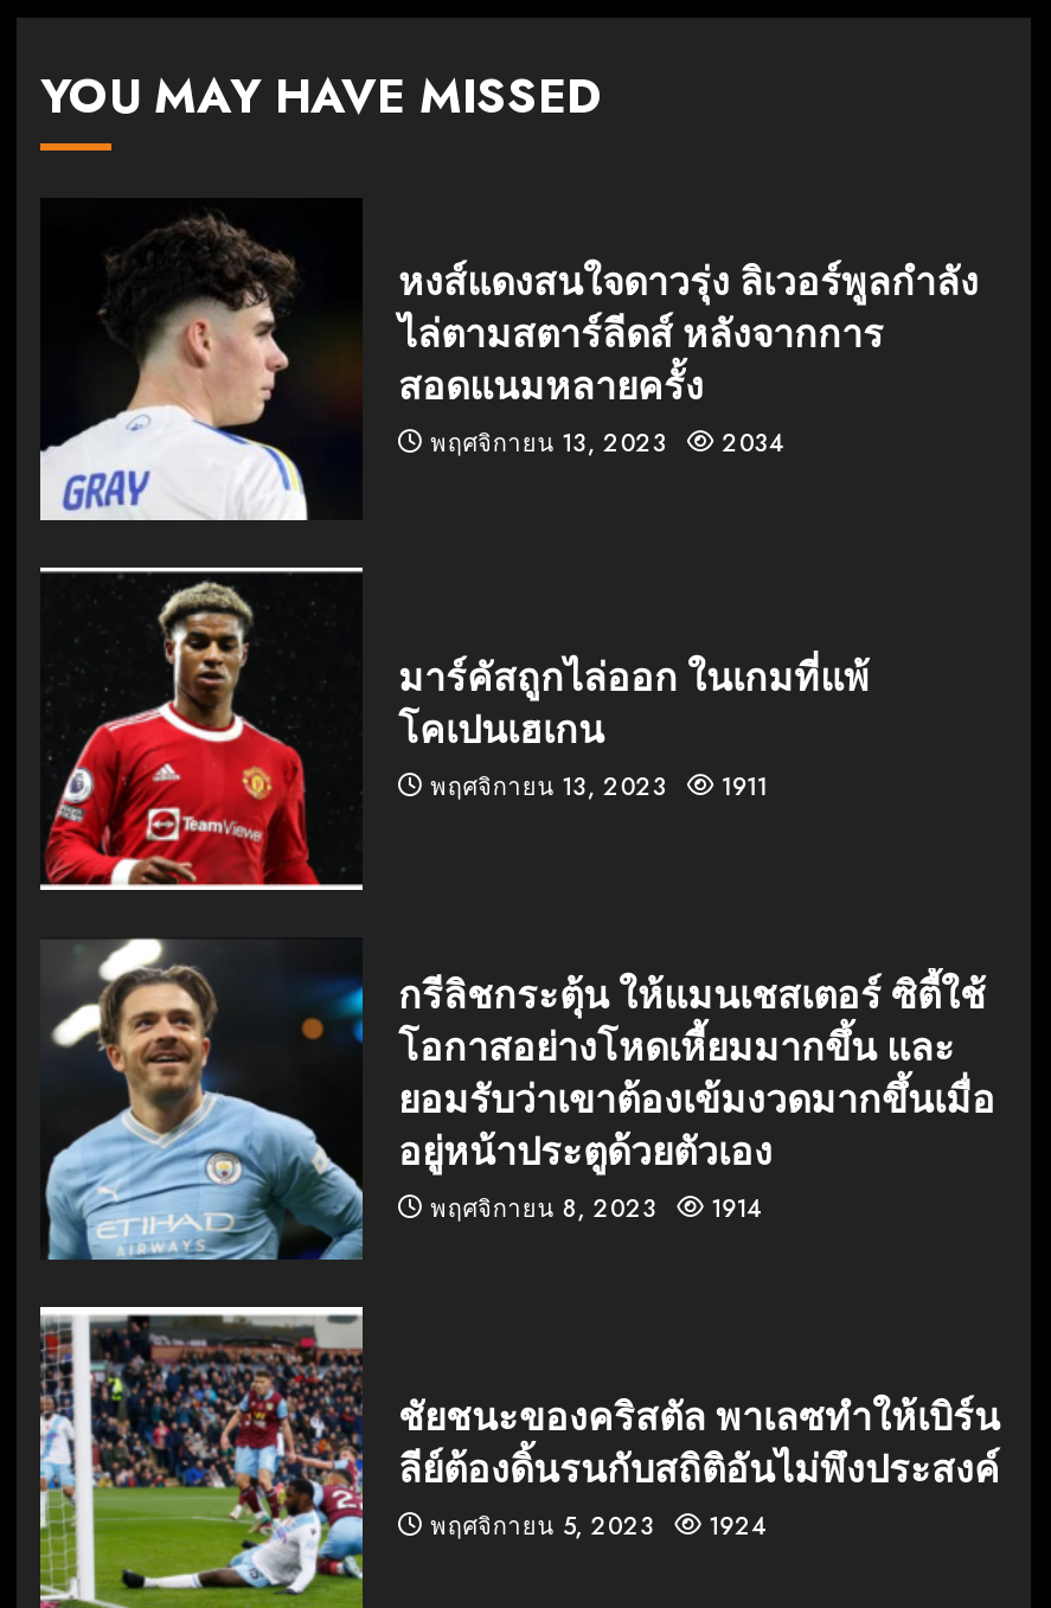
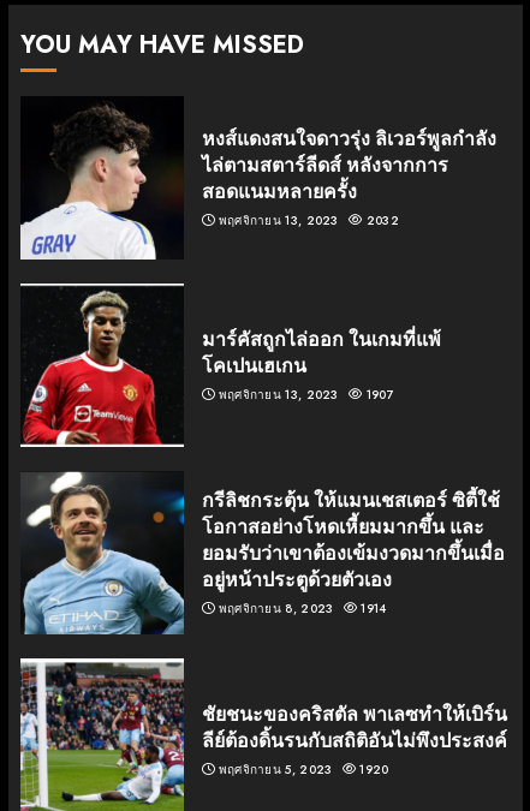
- พฤศจิกายน 13, 2023 2034
+ พฤศจิกายน 13, 2023 2032

- พฤศจิกายน 13, 2023 1911
+ พฤศจิกายน 13, 2023 1907

- พฤศจิกายน 5, 2023 1924
+ พฤศจิกายน 5, 2023 1920
